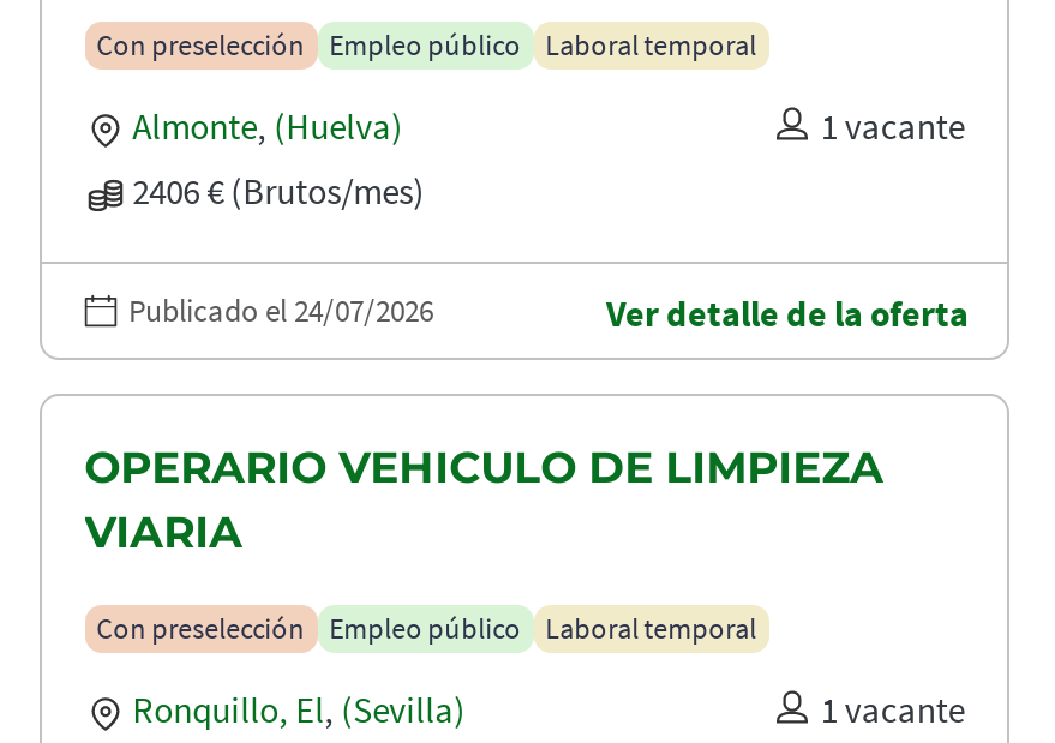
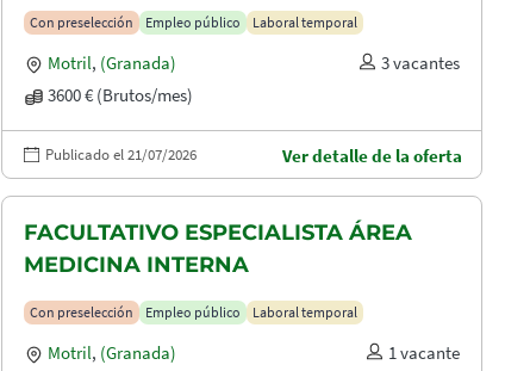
- Almonte, (Huelva)
- 1 vacante
- 2406 € (Brutos/mes)
+ Motril, (Granada)
+ 3 vacantes
+ 3600 € (Brutos/mes)

- Publicado el 24/07/2026
+ Publicado el 21/07/2026

- OPERARIO VEHICULO DE LIMPIEZA
- VIARIA
+ FACULTATIVO ESPECIALISTA ÁREA
+ MEDICINA INTERNA

- Ronquillo, El, (Sevilla)
+ Motril, (Granada)
